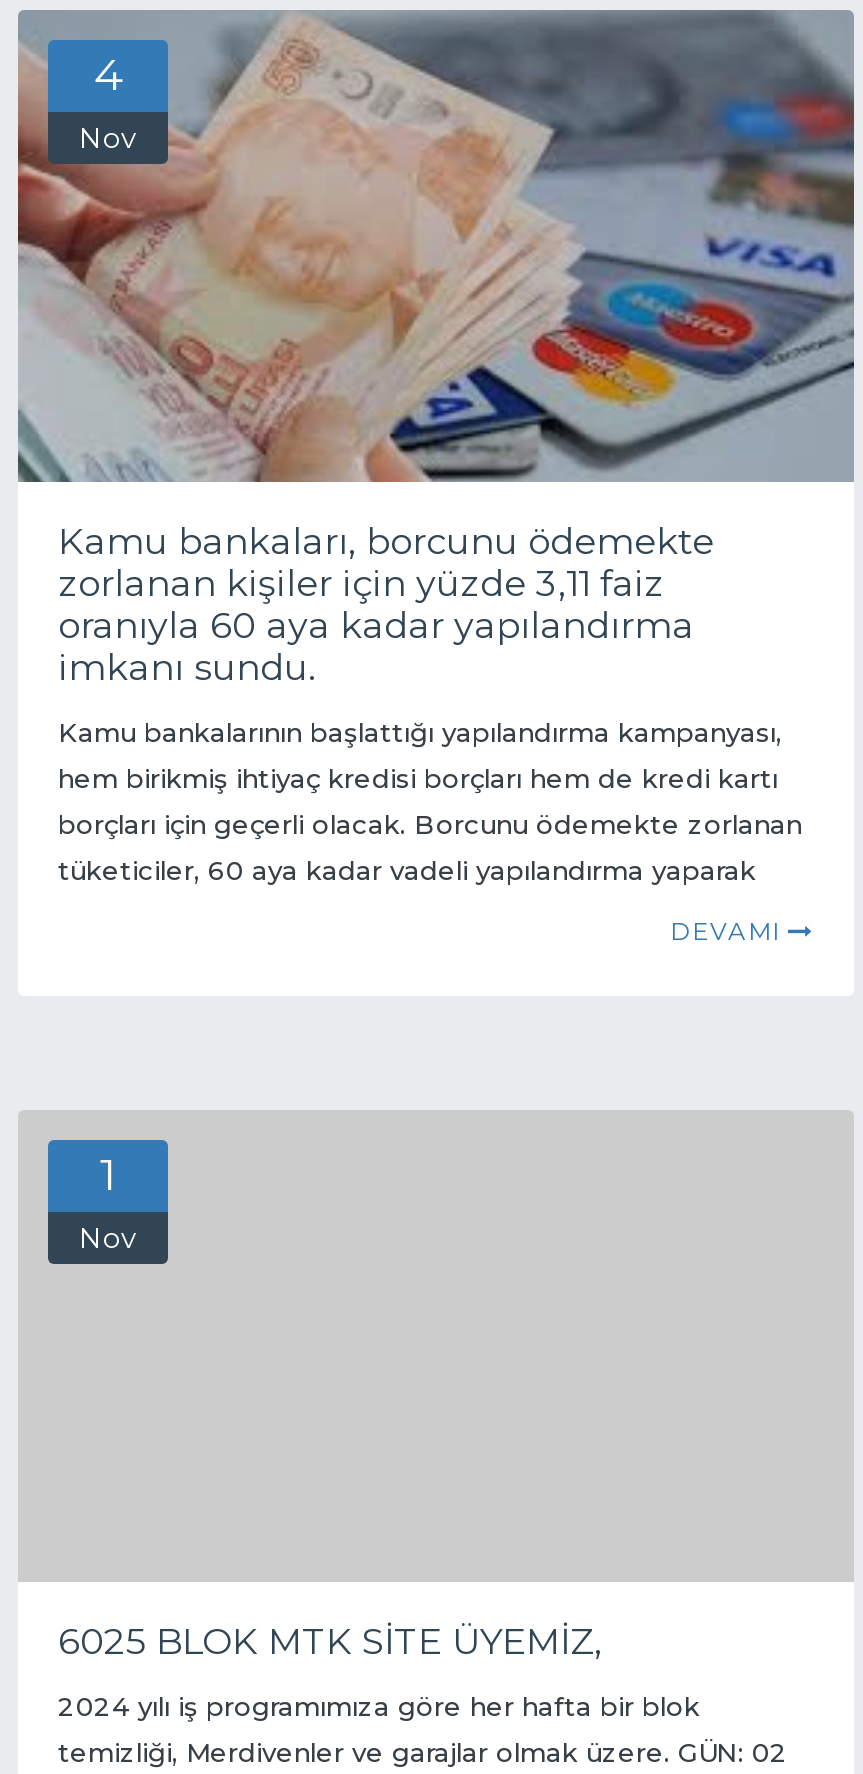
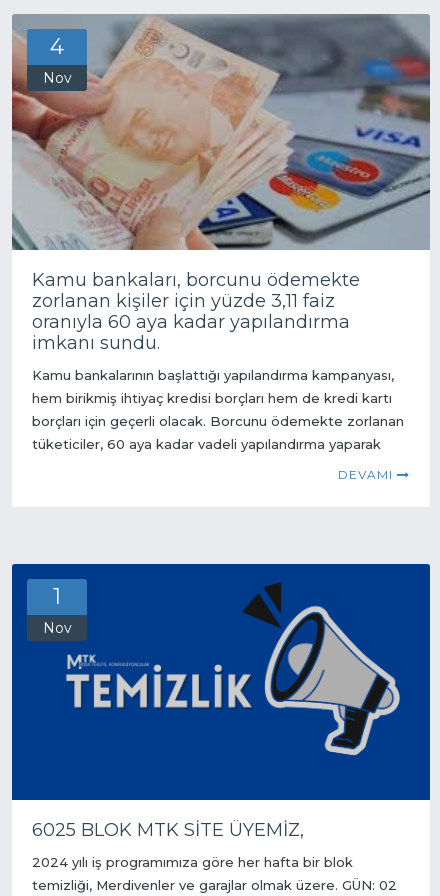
+ [image]
